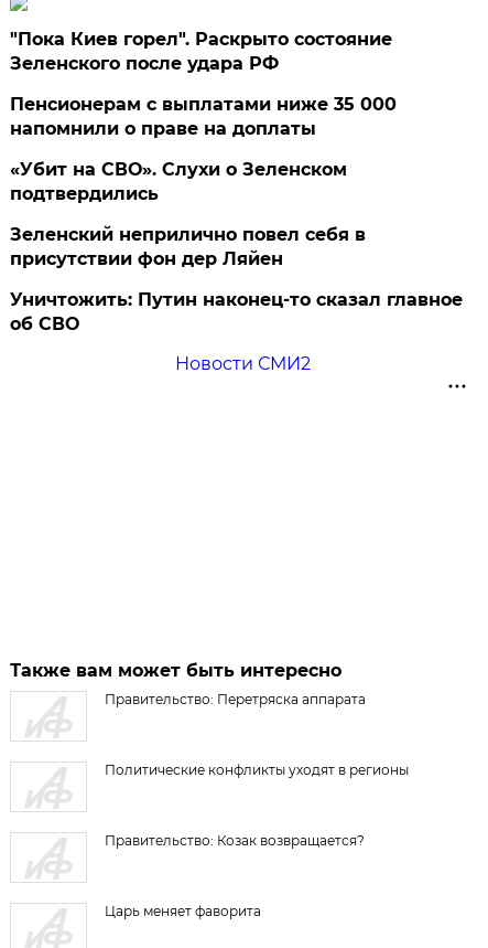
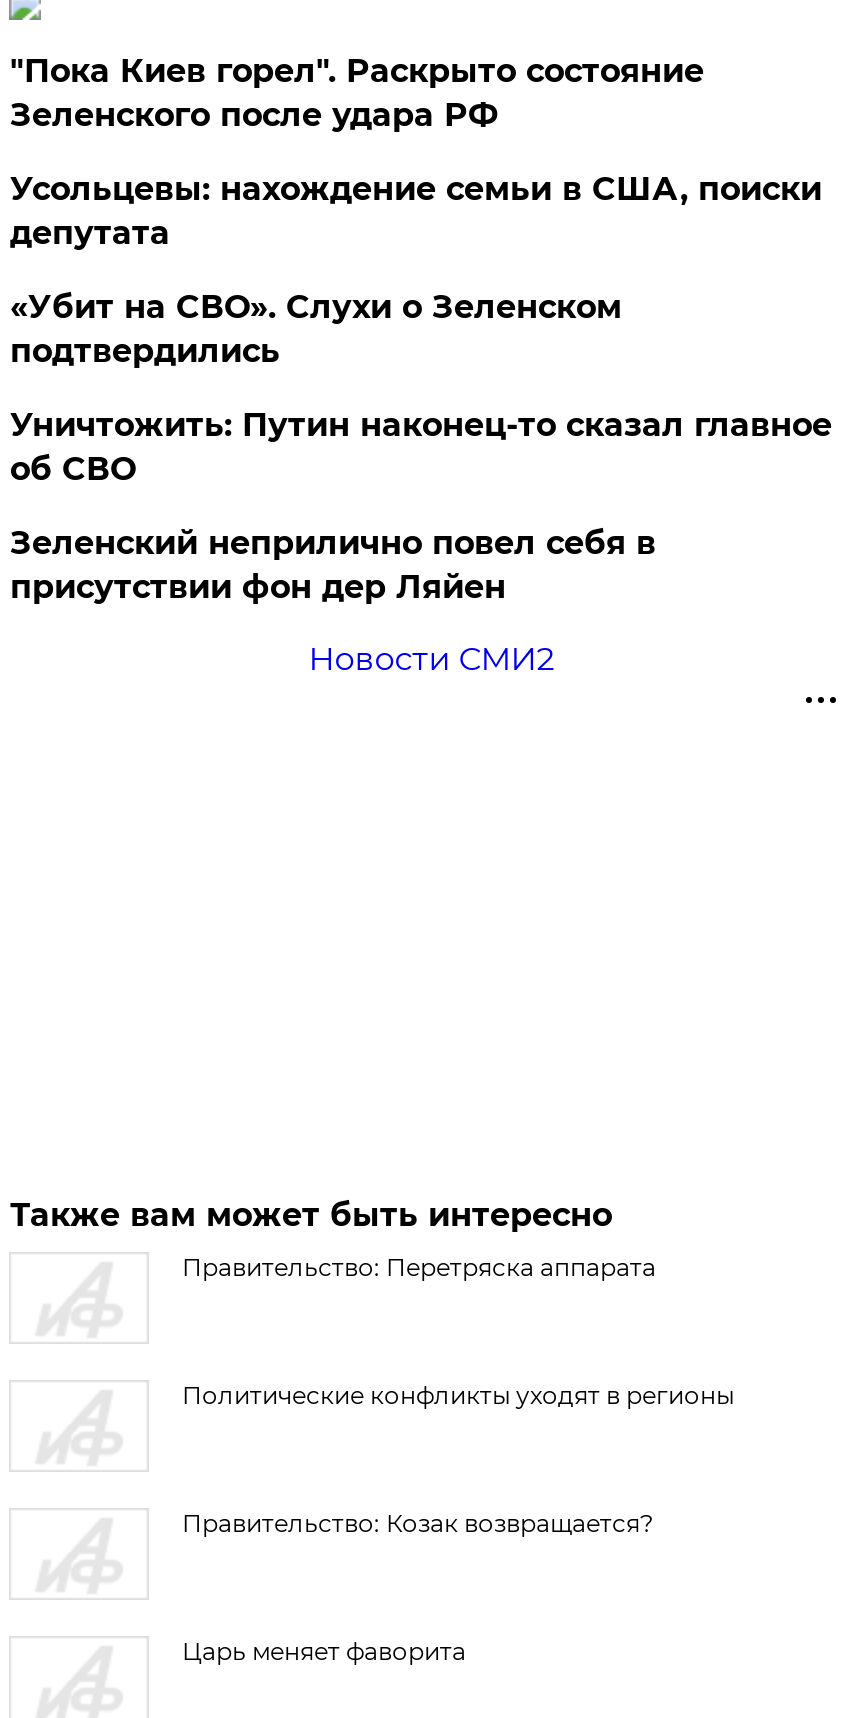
- Пенсионерам с выплатами ниже 35 000
- напомнили о праве на доплаты
+ Усольцевы: нахождение семьи в США, поиски
+ депутата

moved down: Зеленский неприлично повел cебя в | присутствии фон дер Ляйен

moved up: Уничтожить: Путин наконец-то сказал главное | об СВО
